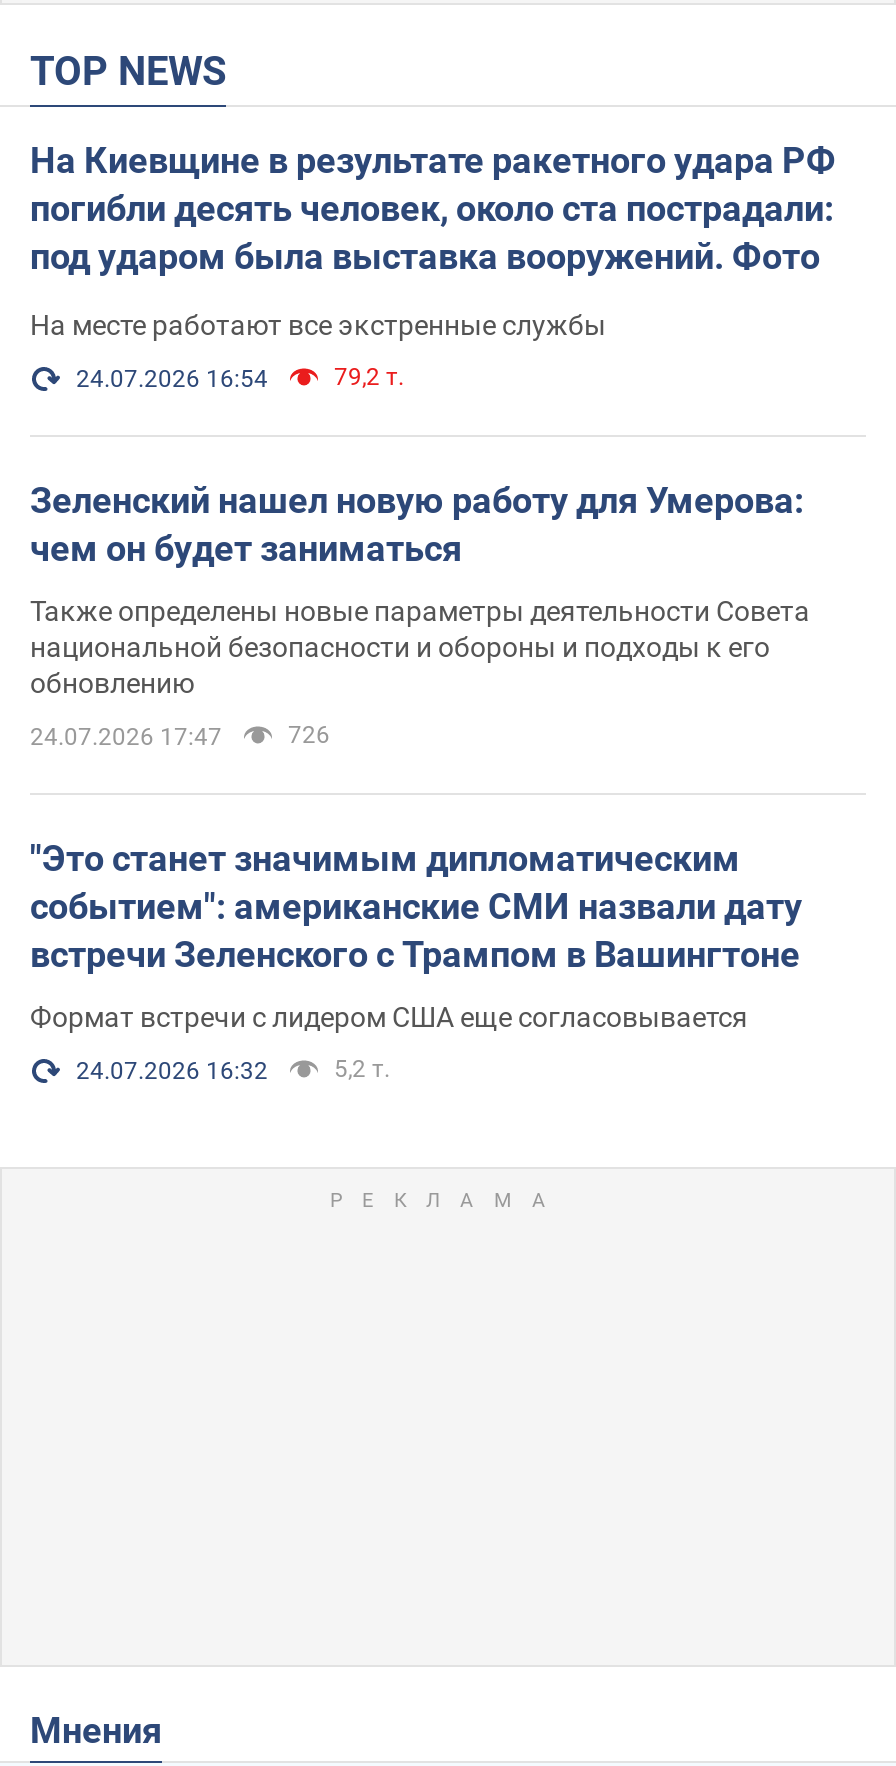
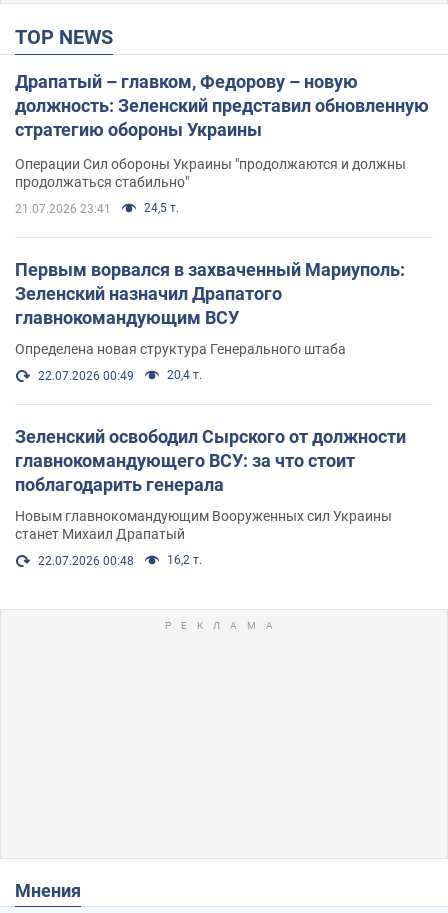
- На Киевщине в результате ракетного удара РФ
- погибли десять человек, около ста пострадали:
- под ударом была выставка вооружений. Фото
+ Драпатый – главком, Федорову – новую
+ должность: Зеленский представил обновленную
+ стратегию обороны Украины

- На месте работают все экстренные службы
+ Операции Сил обороны Украины "продолжаются и должны
+ продолжаться стабильно"

- 24.07.2026 16:54
- 79,2 т.
+ 21.07.2026 23:41
+ 24,5 т.

- Зеленский нашел новую работу для Умерова:
- чем он будет заниматься
+ Первым ворвался в захваченный Мариуполь:
+ Зеленский назначил Драпатого
+ главнокомандующим ВСУ

- Также определены новые параметры деятельности Совета
- национальной безопасности и обороны и подходы к его
- обновлению
+ Определена новая структура Генерального штаба

- 24.07.2026 17:47
- 726
+ 22.07.2026 00:49
+ 20,4 т.

- "Это станет значимым дипломатическим
- событием": американские СМИ назвали дату
- встречи Зеленского с Трампом в Вашингтоне
+ Зеленский освободил Сырского от должности
+ главнокомандующего ВСУ: за что стоит
+ поблагодарить генерала

- Формат встречи с лидером США еще согласовывается
+ Новым главнокомандующим Вооруженных сил Украины
+ станет Михаил Драпатый

- 24.07.2026 16:32
- 5,2 т.
+ 22.07.2026 00:48
+ 16,2 т.
